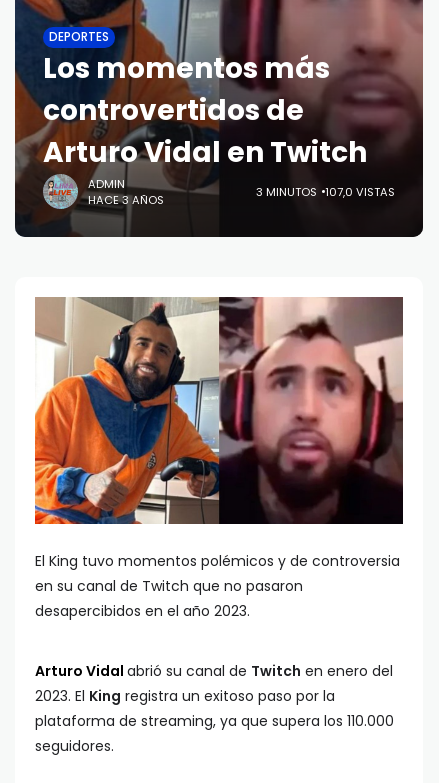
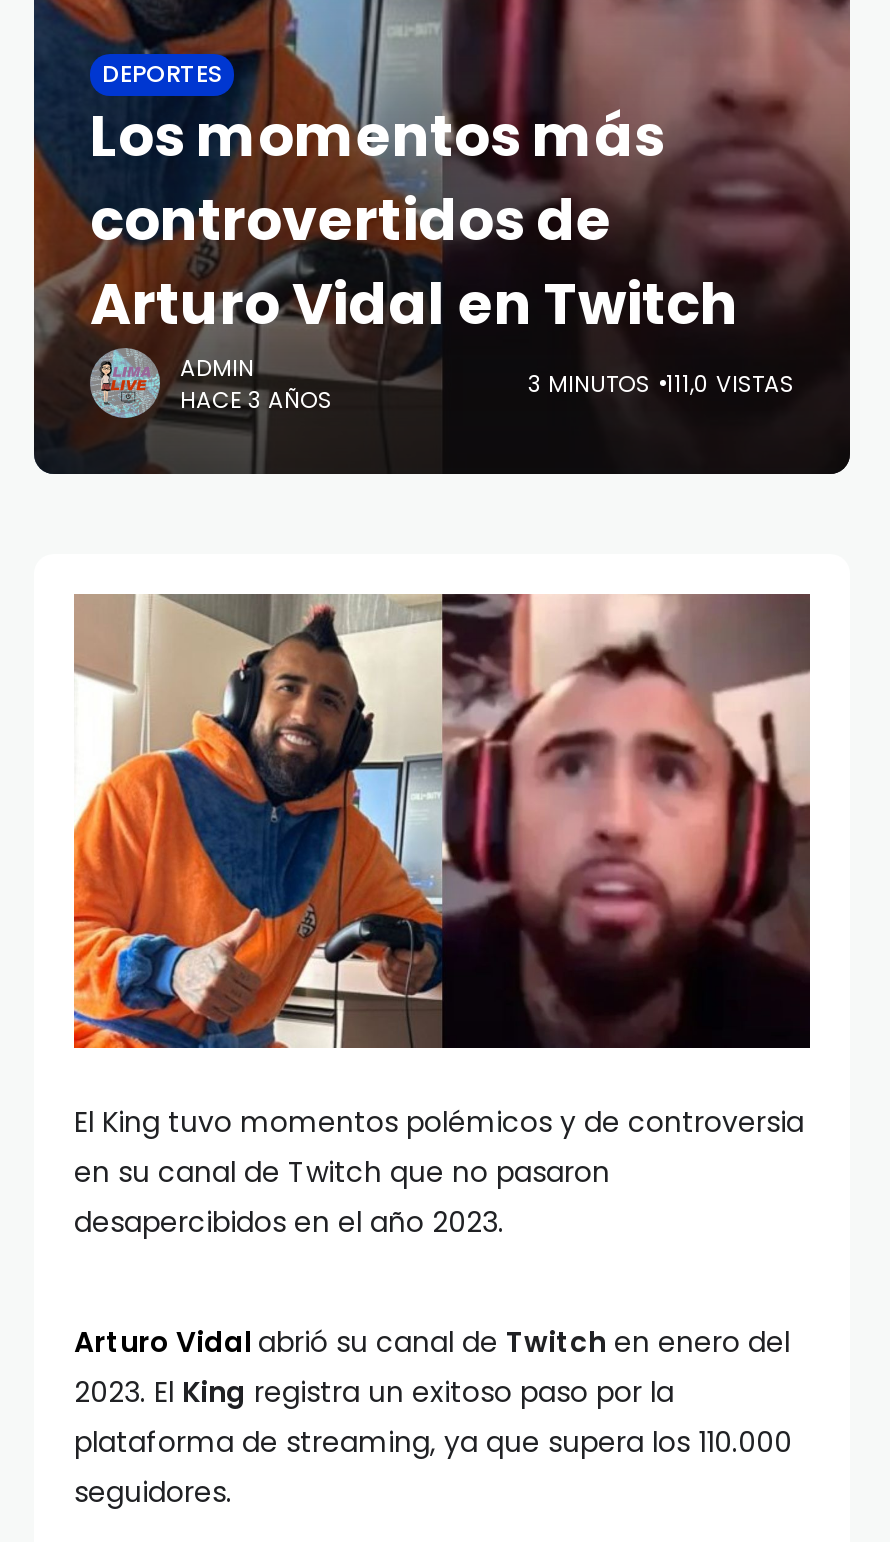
- 3 MINUTOS 107,0 VISTAS
+ 3 MINUTOS 111,0 VISTAS
